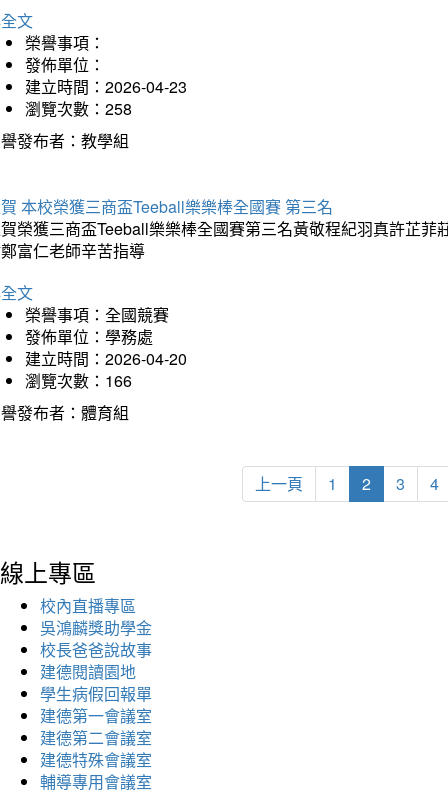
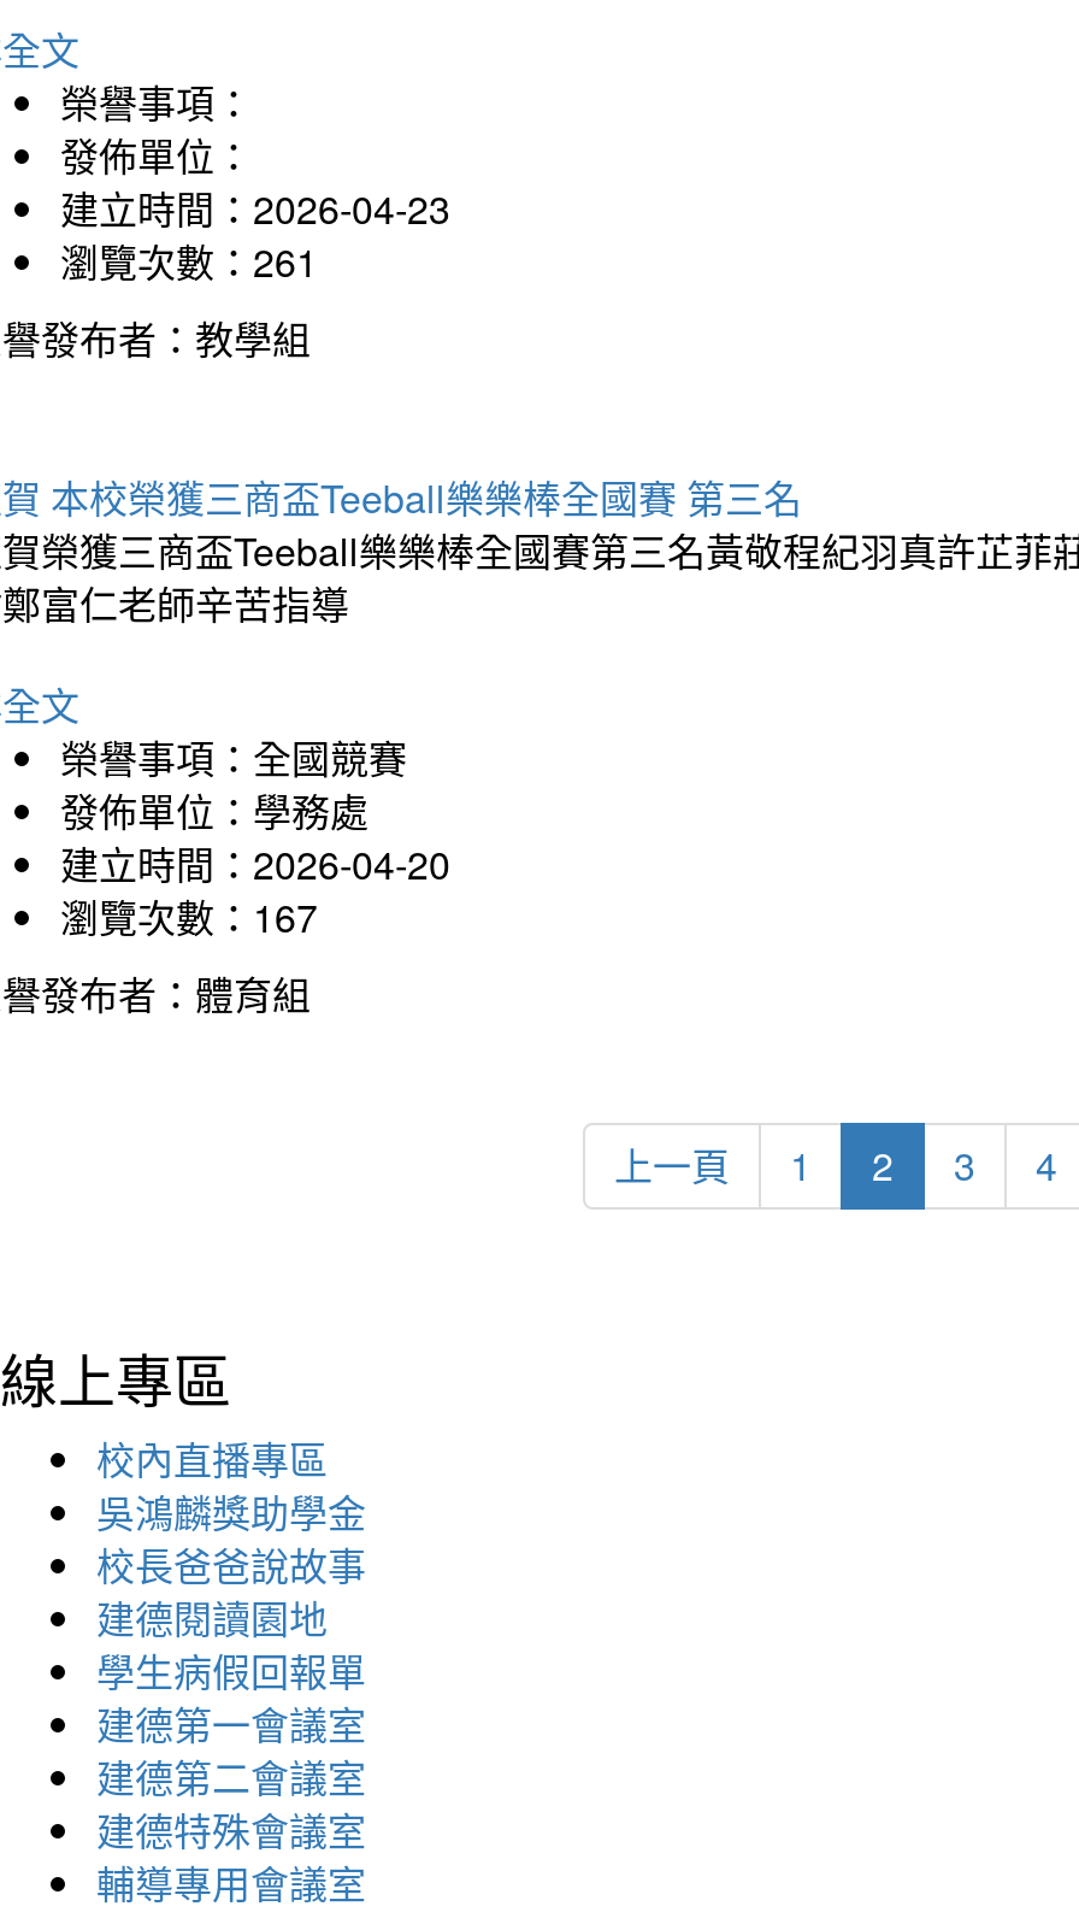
- 瀏覽次數：258
+ 瀏覽次數：261

- 瀏覽次數：166
+ 瀏覽次數：167
